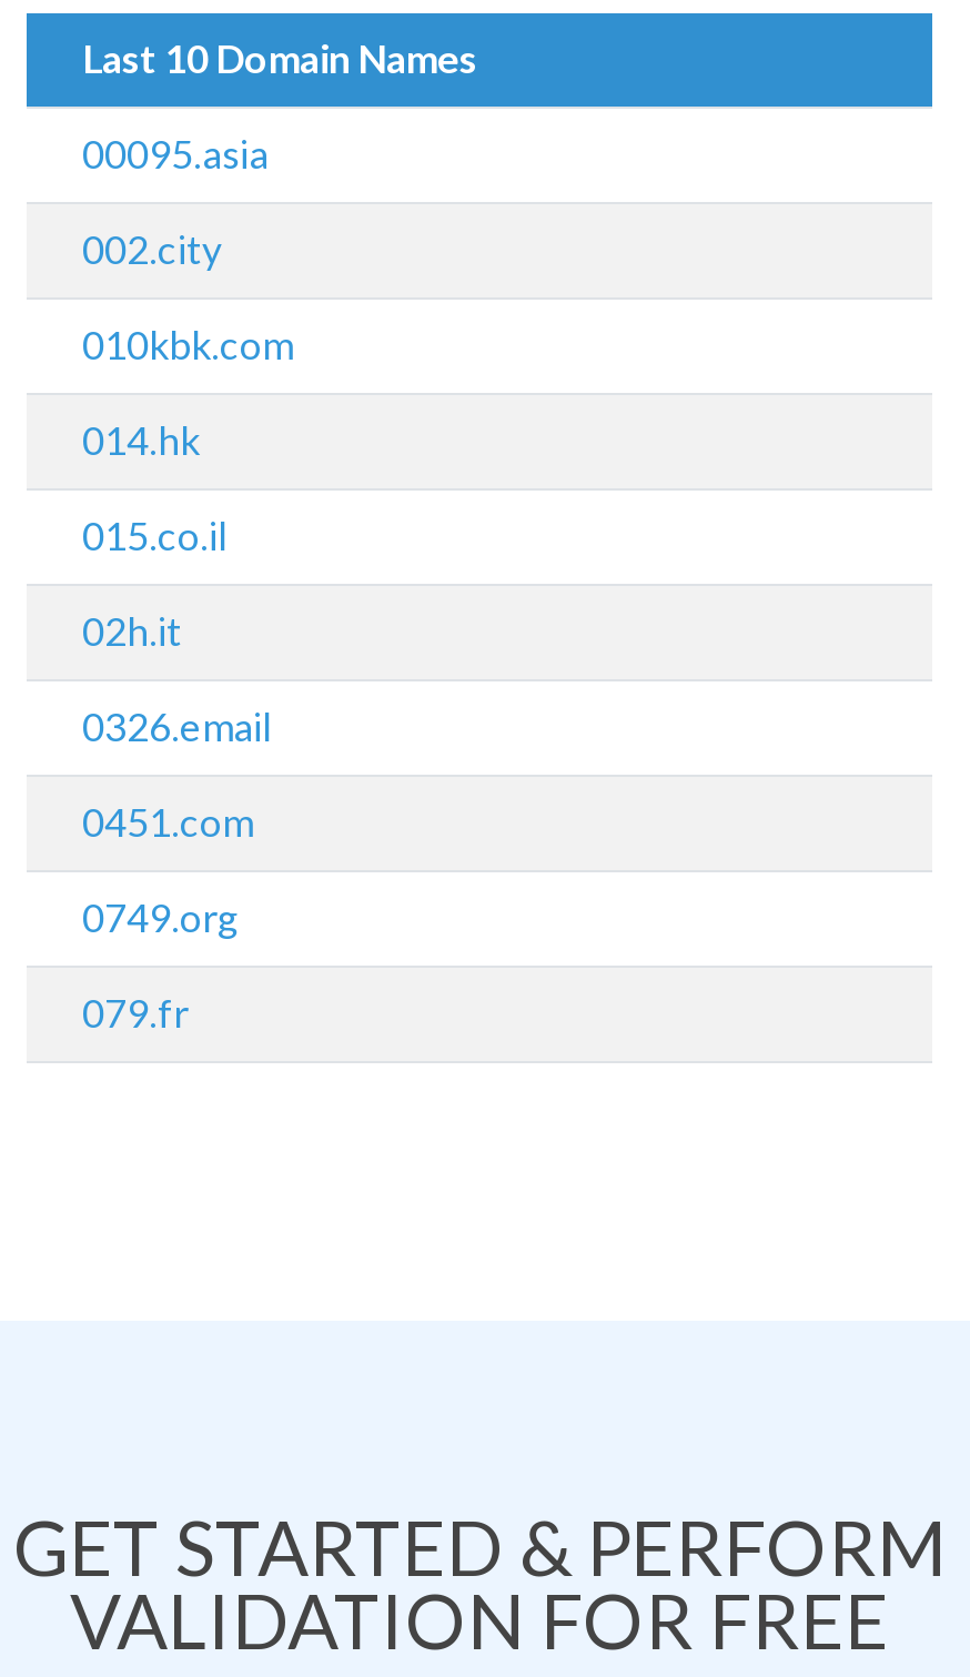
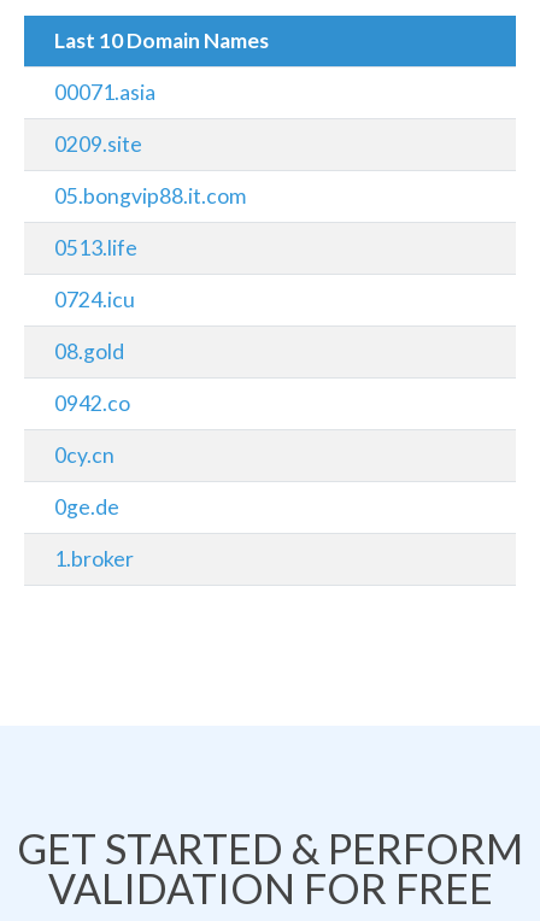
- 00095.asia
+ 00071.asia

- 002.city
+ 0209.site

- 010kbk.com
+ 05.bongvip88.it.com

- 014.hk
+ 0513.life

- 015.co.il
+ 0724.icu

- 02h.it
+ 08.gold

- 0326.email
+ 0942.co

- 0451.com
+ 0cy.cn

- 0749.org
+ 0ge.de

- 079.fr
+ 1.broker
